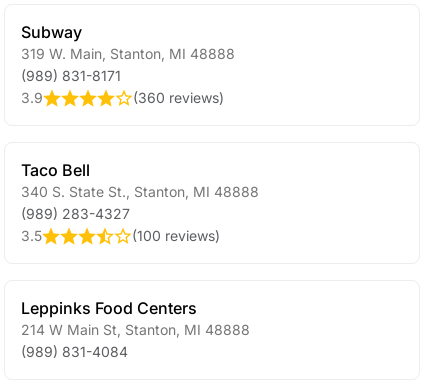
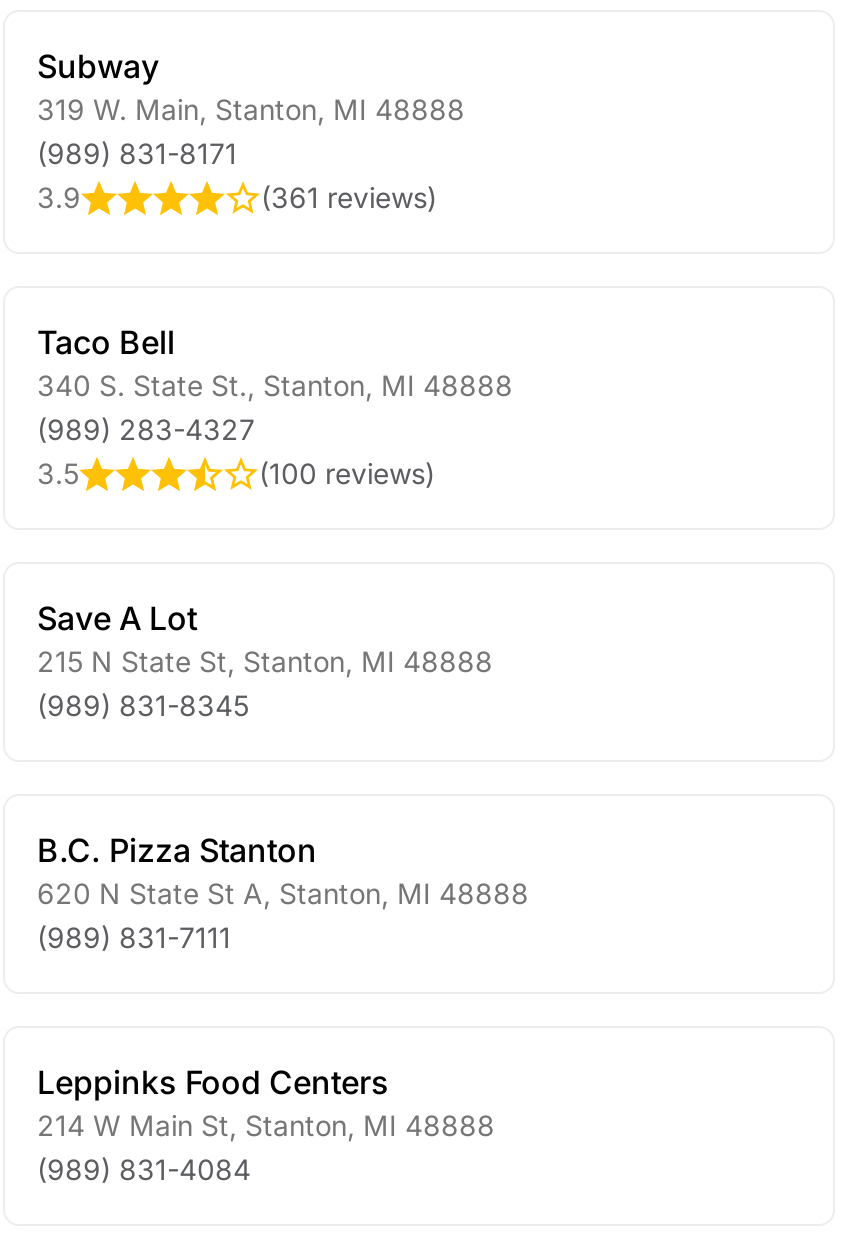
- (360 reviews)
+ (361 reviews)

+ Save A Lot
+ 215 N State St, Stanton, MI 48888
+ (989) 831-8345

+ B.C. Pizza Stanton
+ 620 N State St A, Stanton, MI 48888
+ (989) 831-7111
